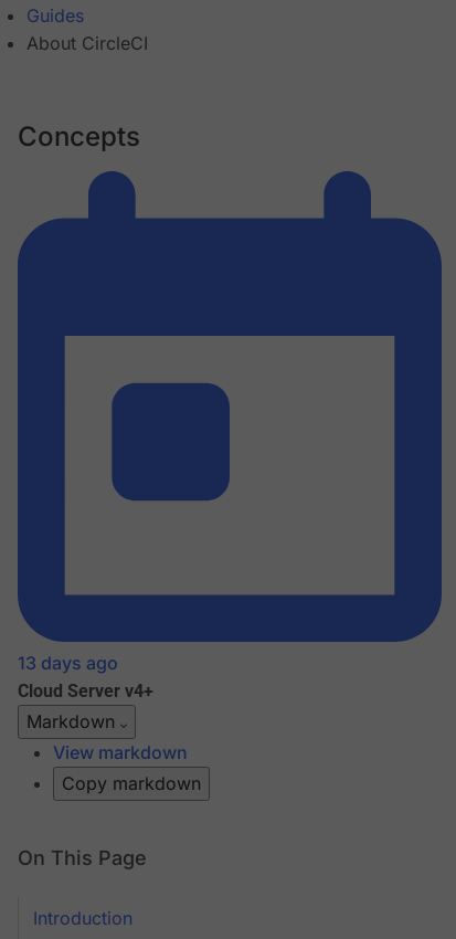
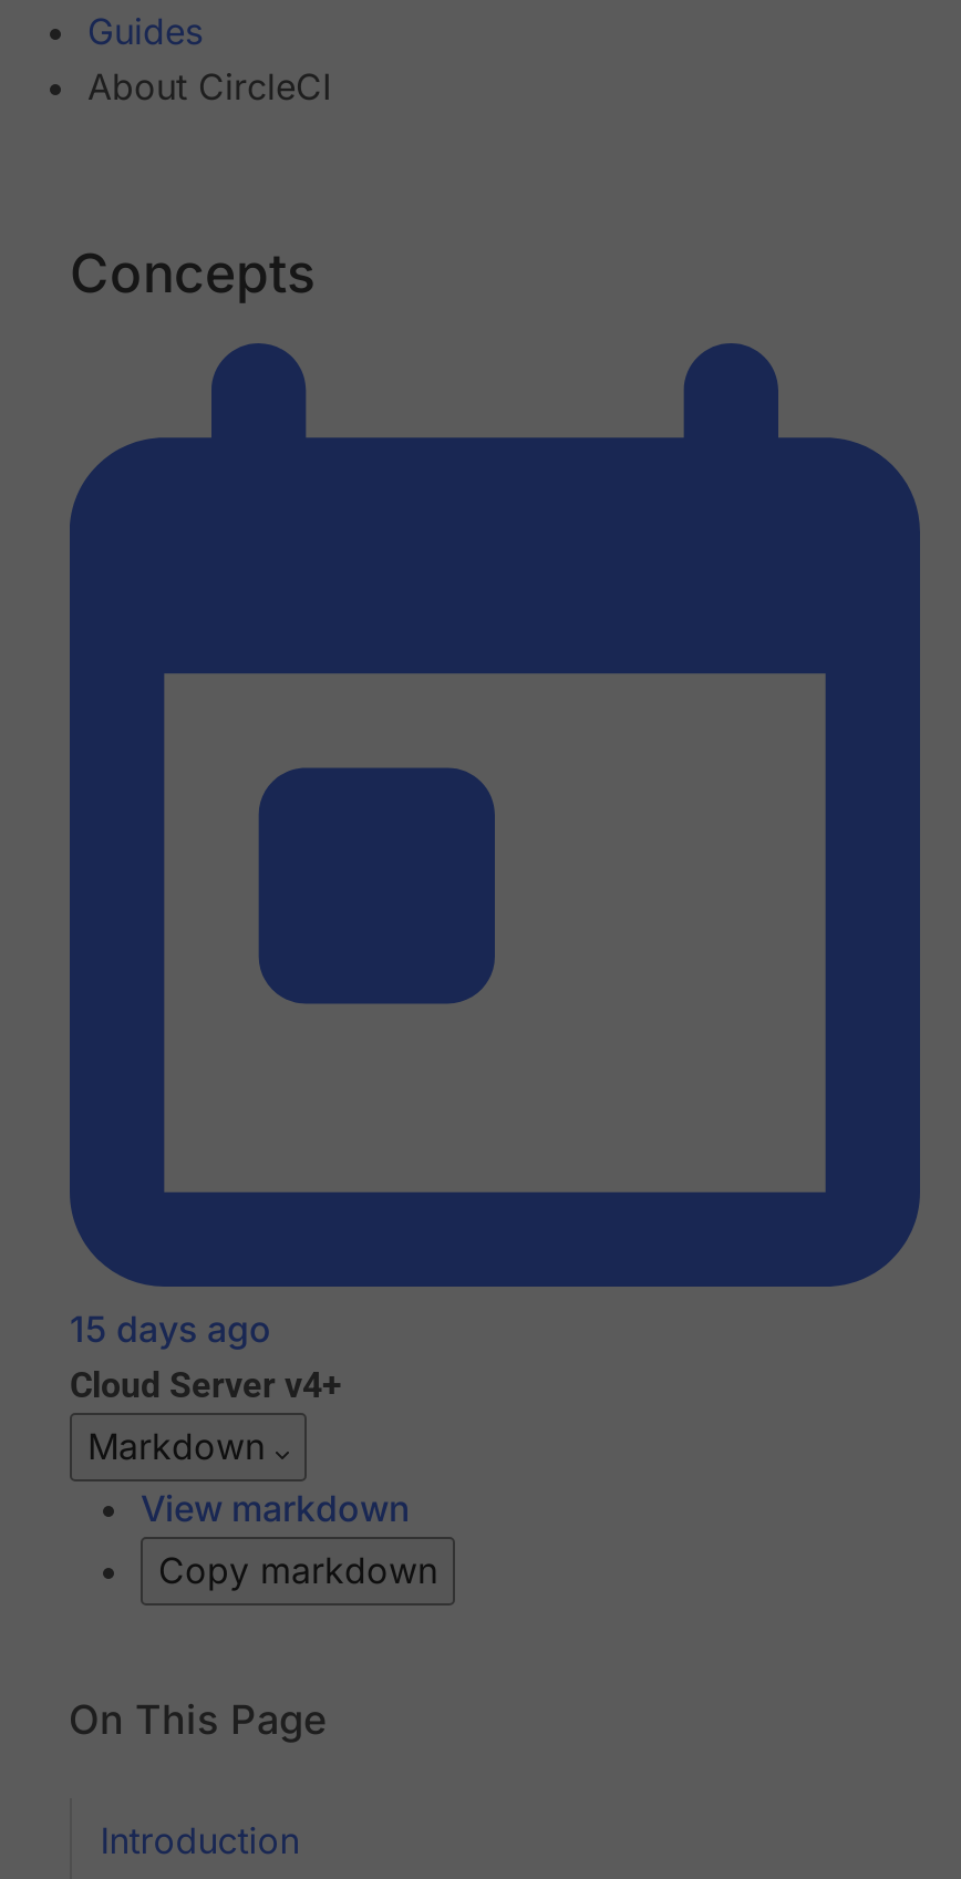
- 13 days ago
+ 15 days ago
